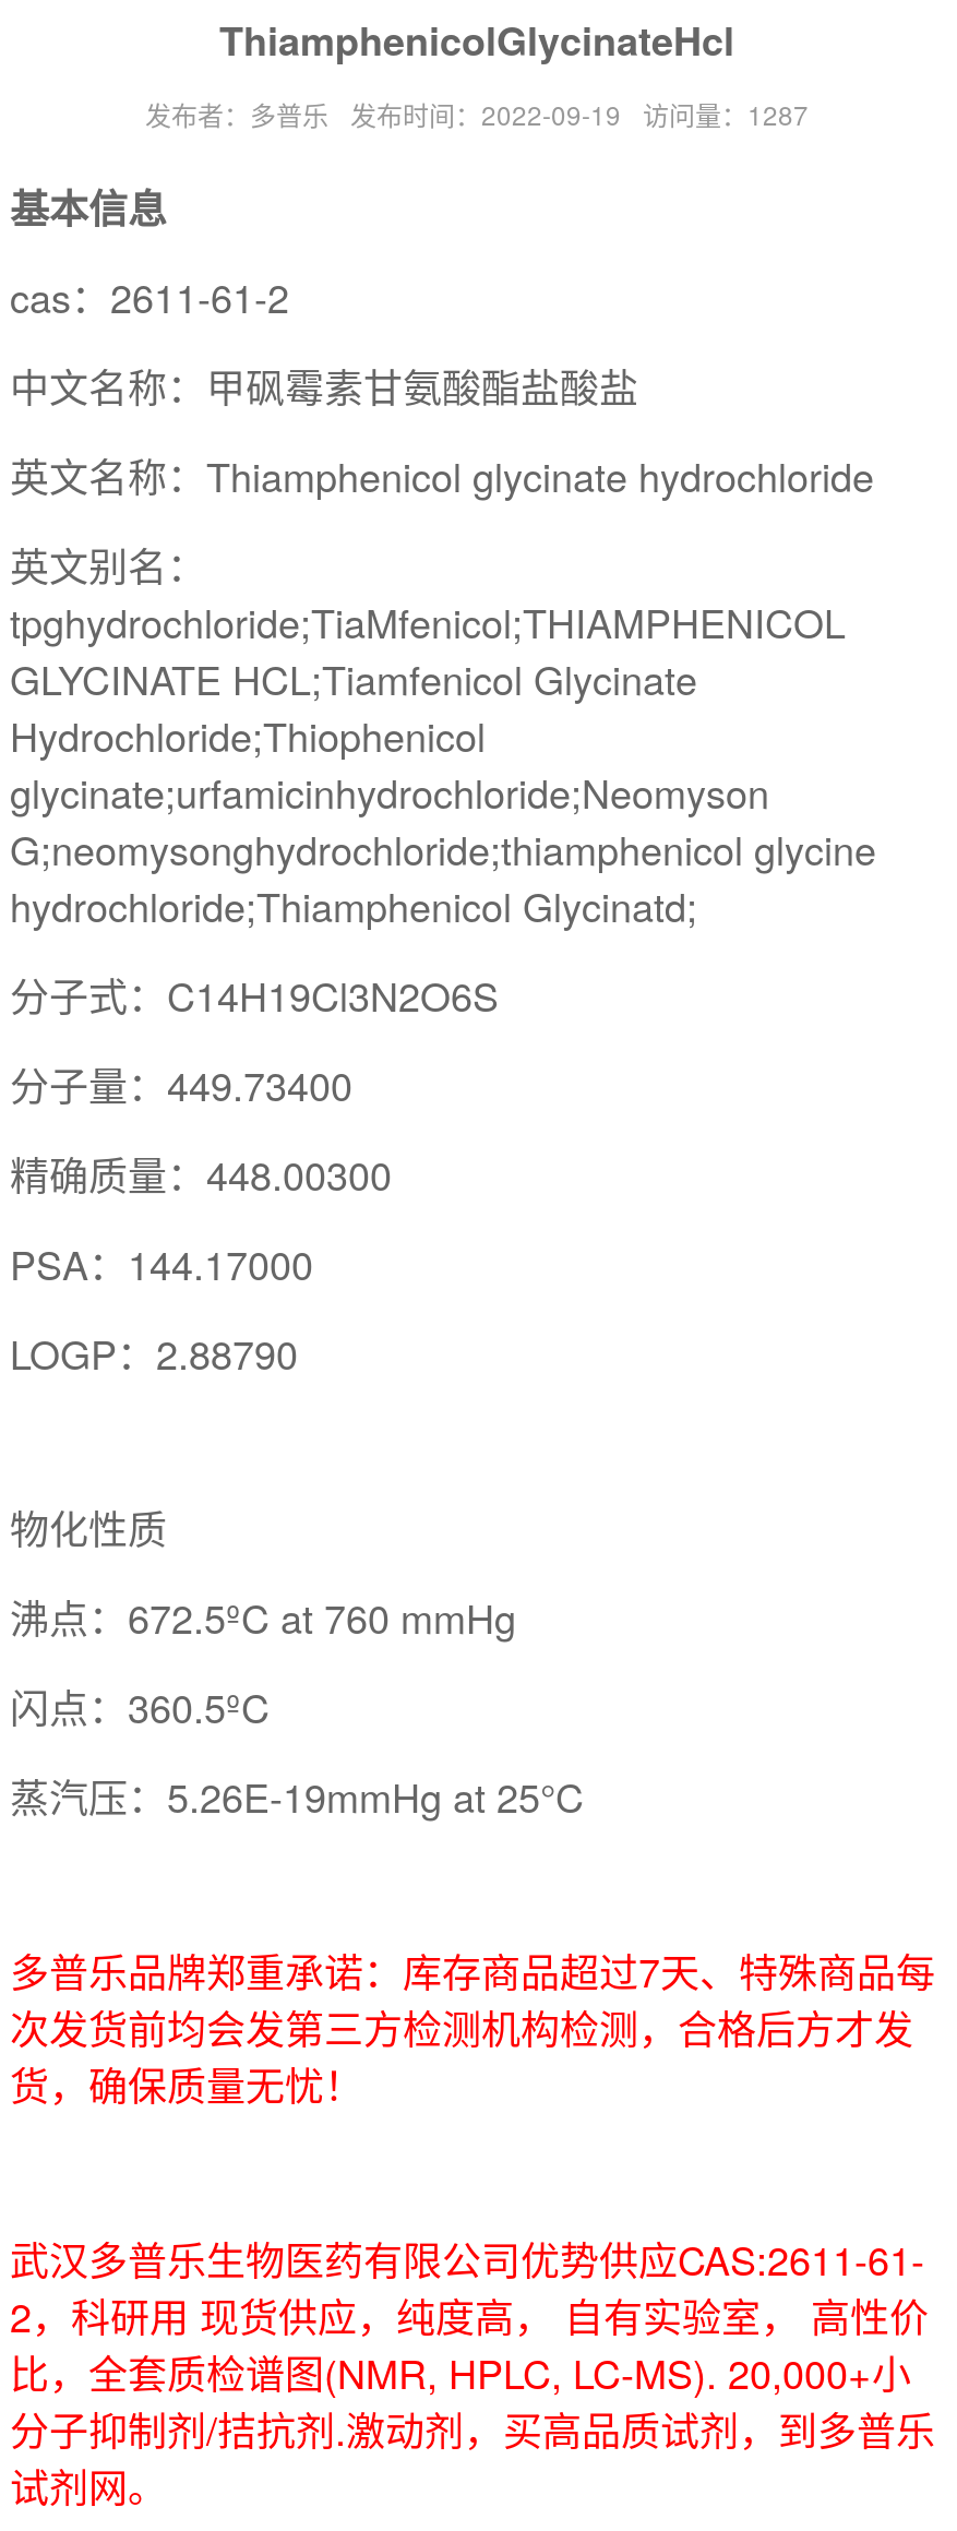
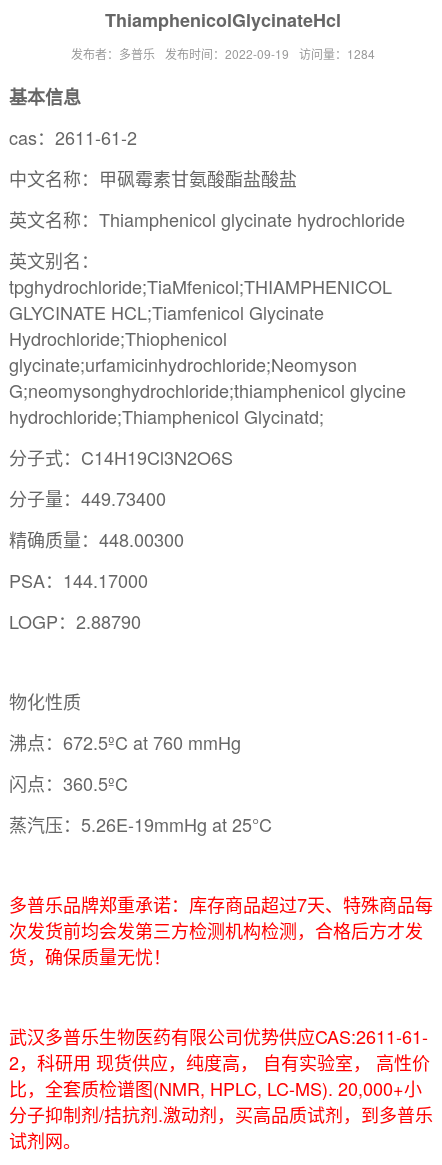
- 发布者：多普乐 发布时间：2022-09-19 访问量：1287
+ 发布者：多普乐 发布时间：2022-09-19 访问量：1284
